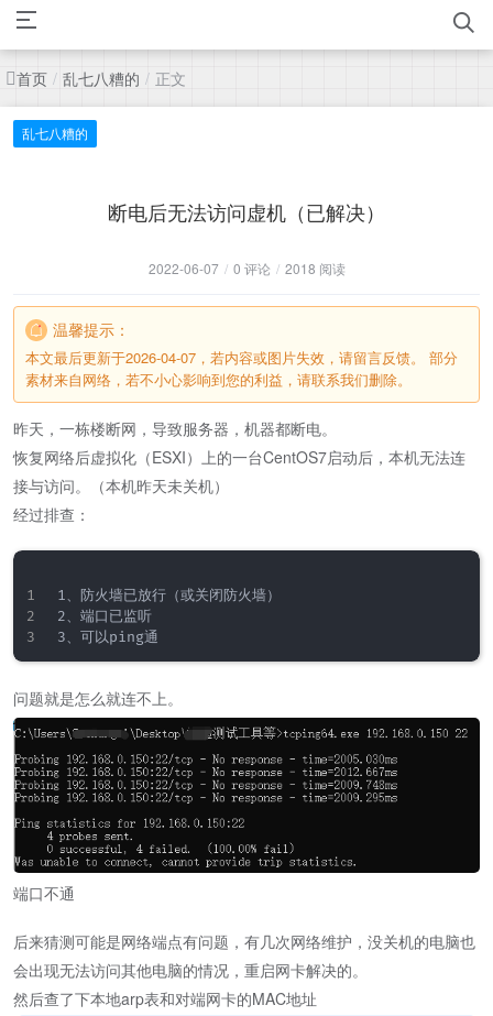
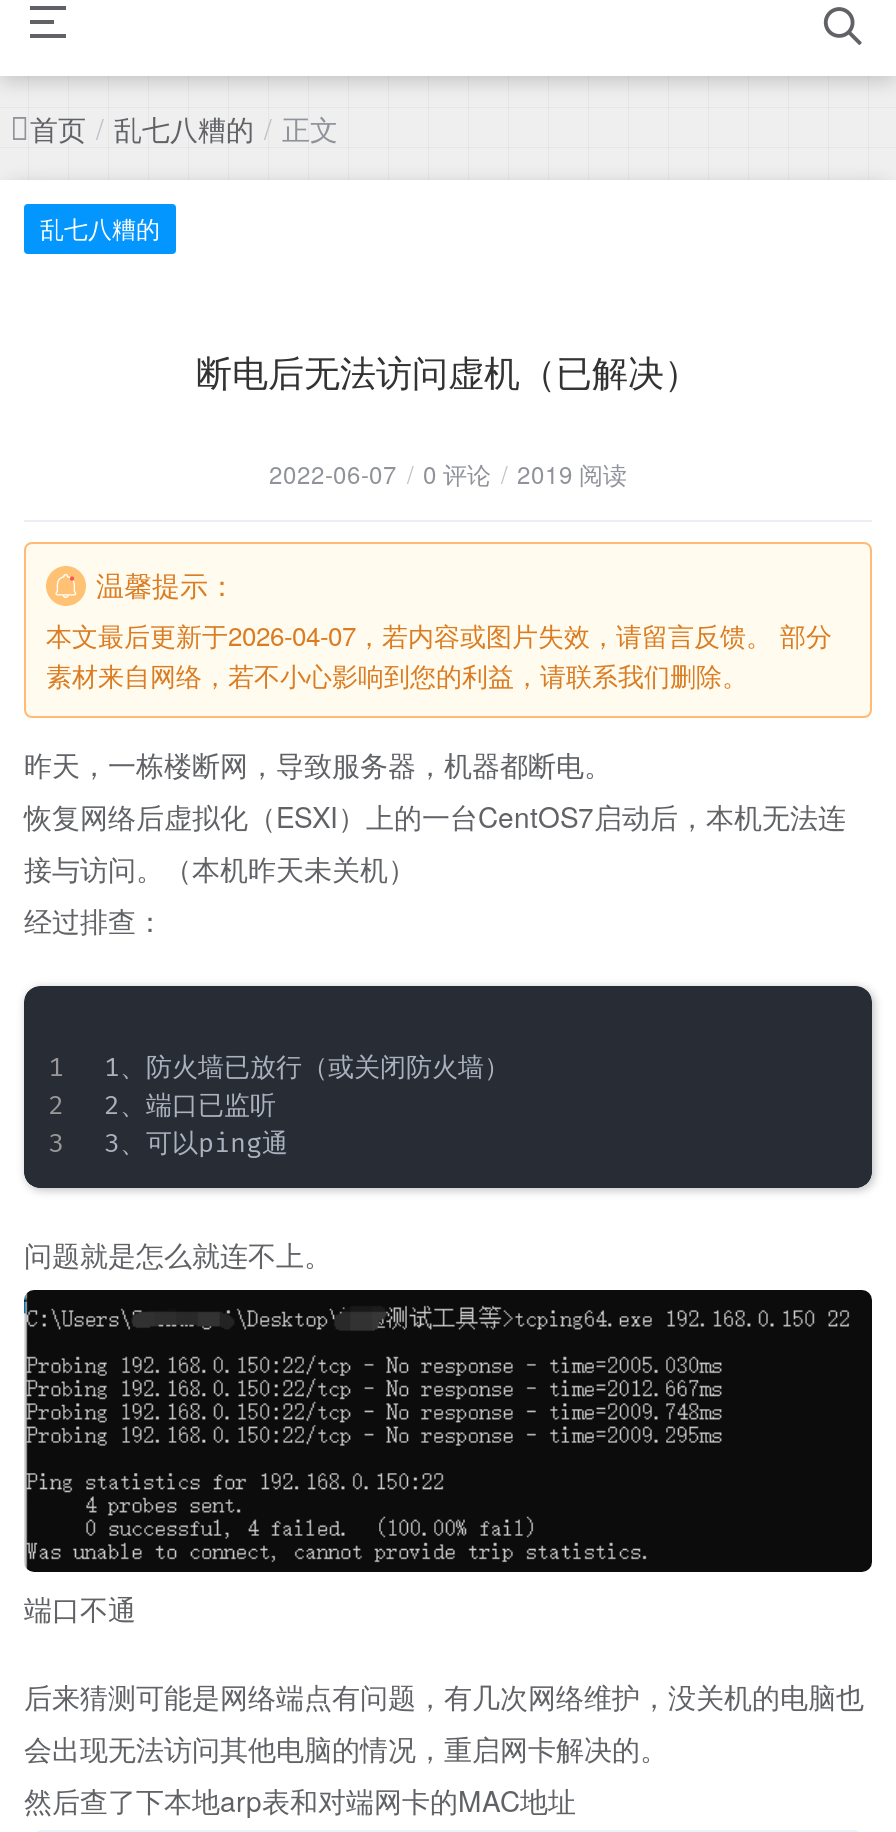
- 2022-06-07 / 0 评论 / 2018 阅读
+ 2022-06-07 / 0 评论 / 2019 阅读
